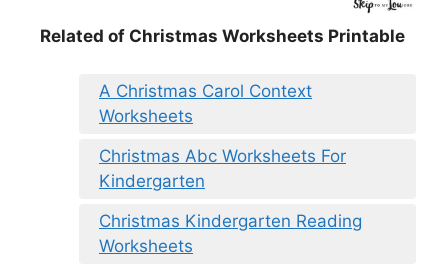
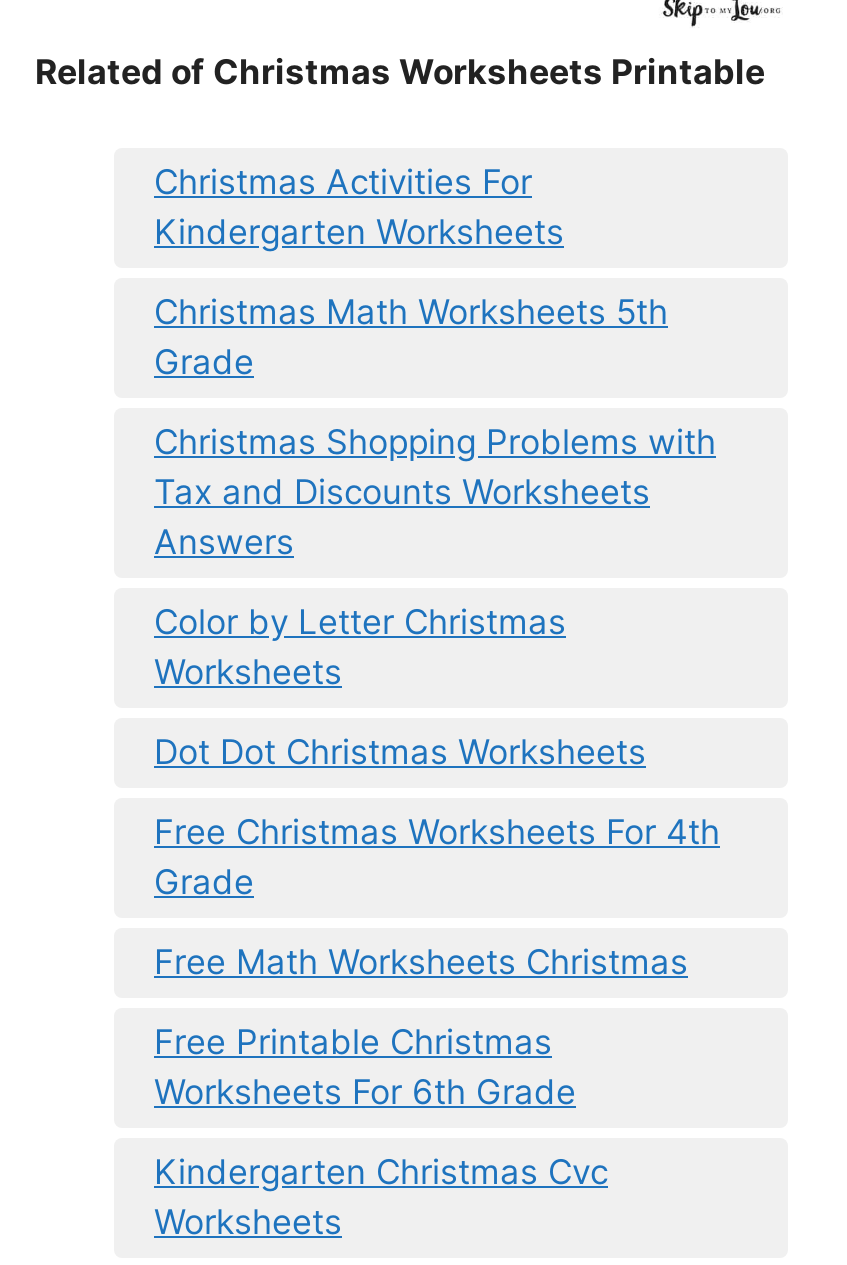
- A Christmas Carol Context
+ Christmas Activities For
+ Kindergarten Worksheets
+ Christmas Math Worksheets 5th
+ Grade
+ Christmas Shopping Problems with
+ Tax and Discounts Worksheets
+ Answers
+ Color by Letter Christmas

- Christmas Abc Worksheets For
- Kindergarten
- Christmas Kindergarten Reading
+ Dot Dot Christmas Worksheets
+ Free Christmas Worksheets For 4th
+ Grade
+ Free Math Worksheets Christmas
+ Free Printable Christmas
+ Worksheets For 6th Grade
+ Kindergarten Christmas Cvc
